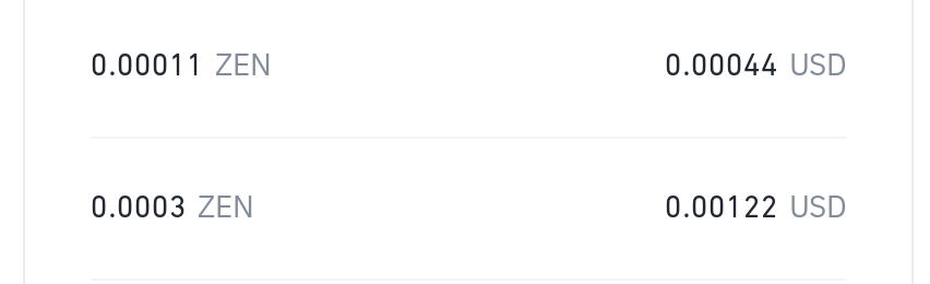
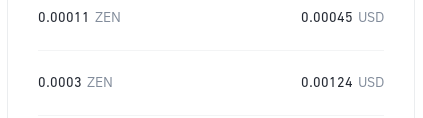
- 0.00044 USD
+ 0.00045 USD

- 0.00122 USD
+ 0.00124 USD
